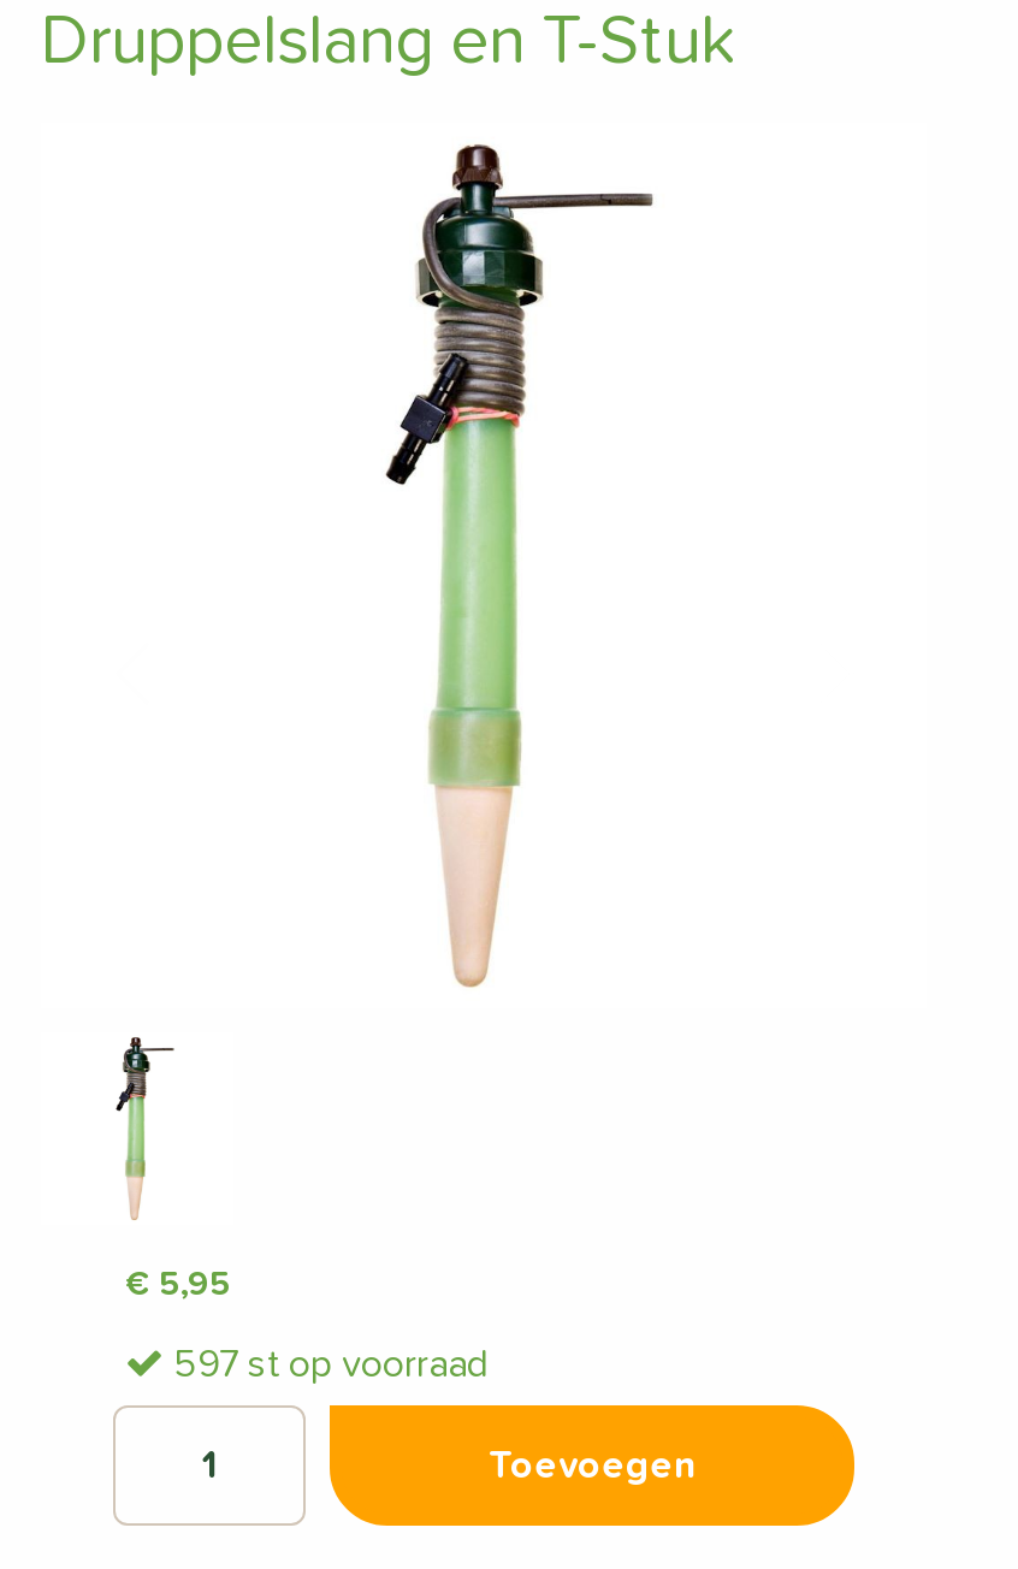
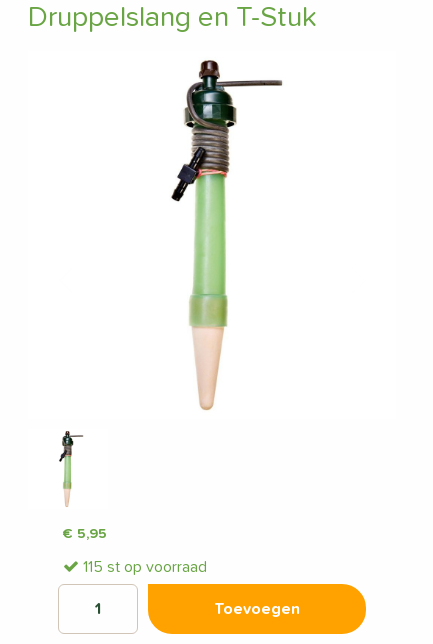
- 597 st op voorraad
+ 115 st op voorraad
